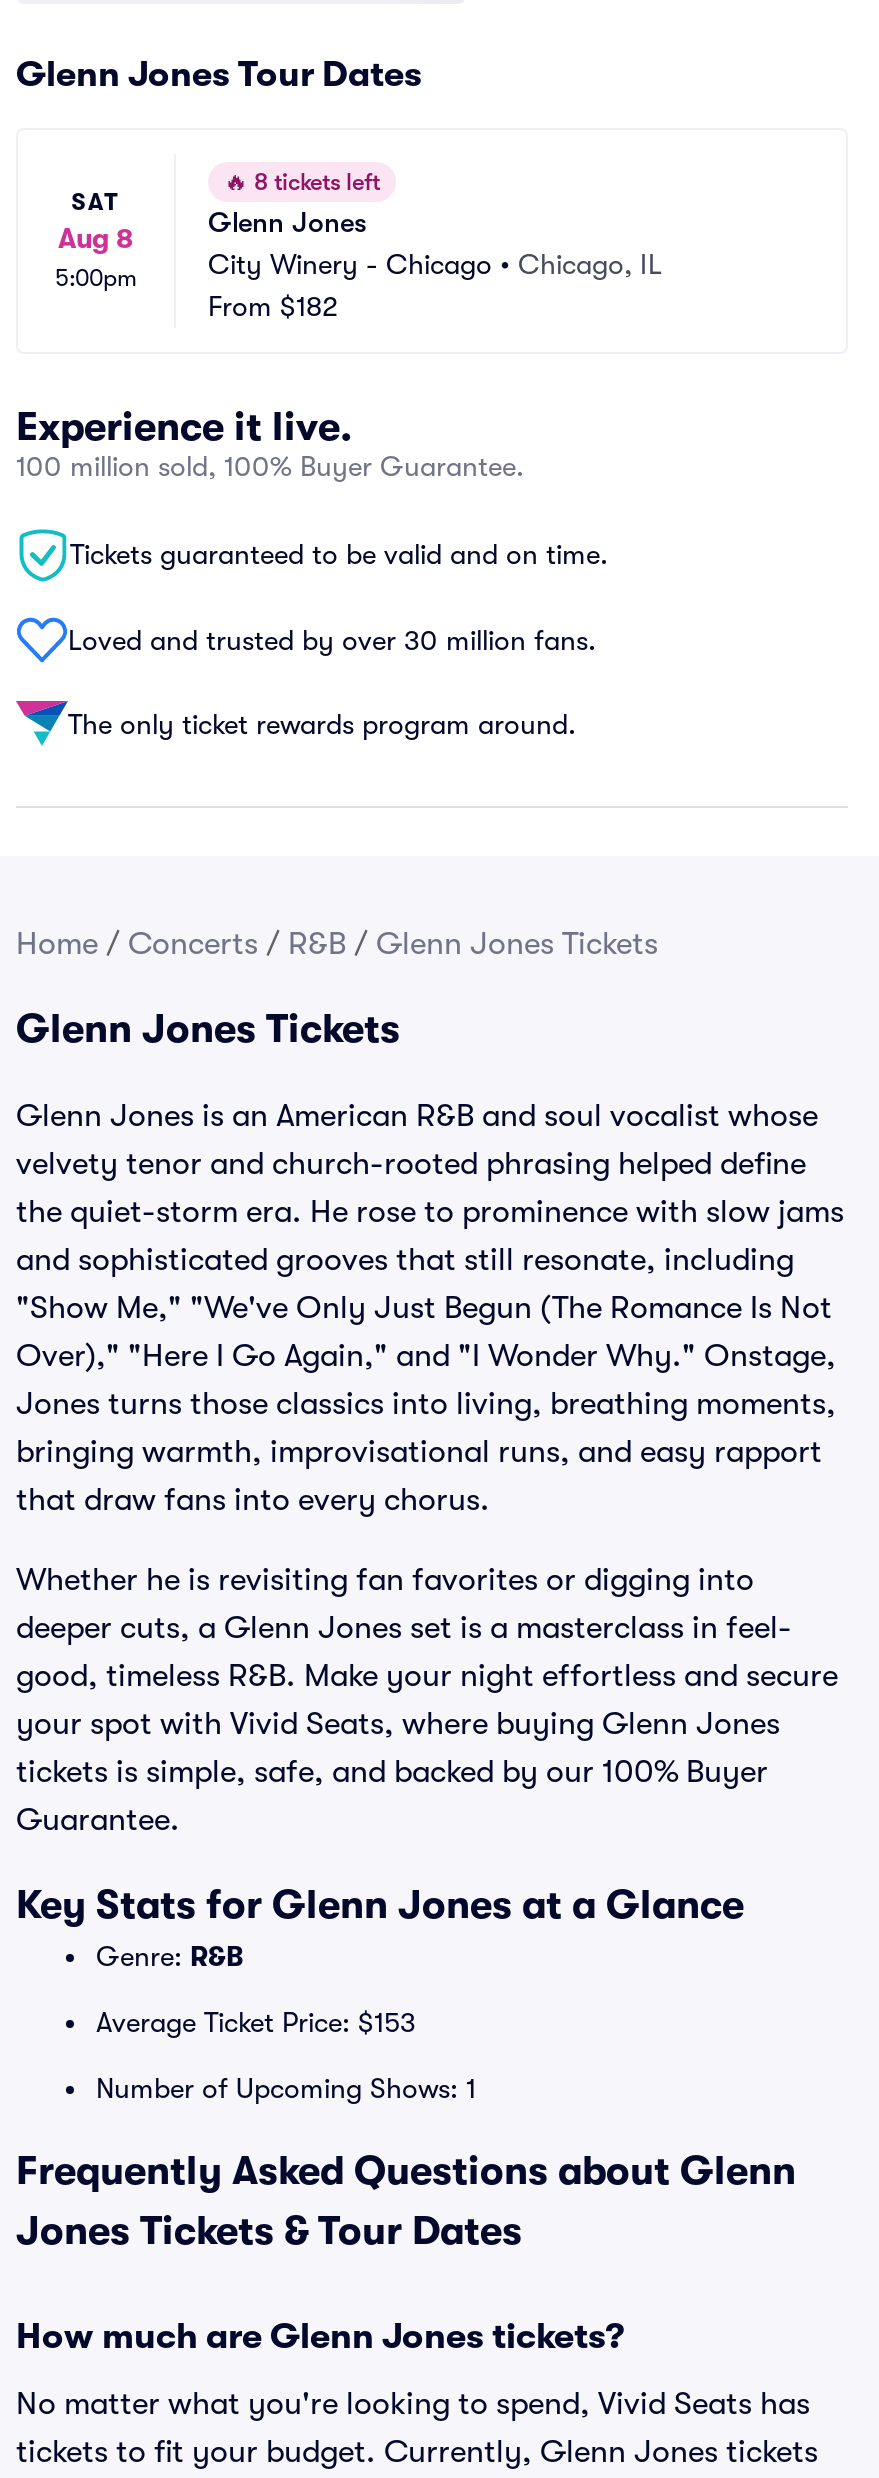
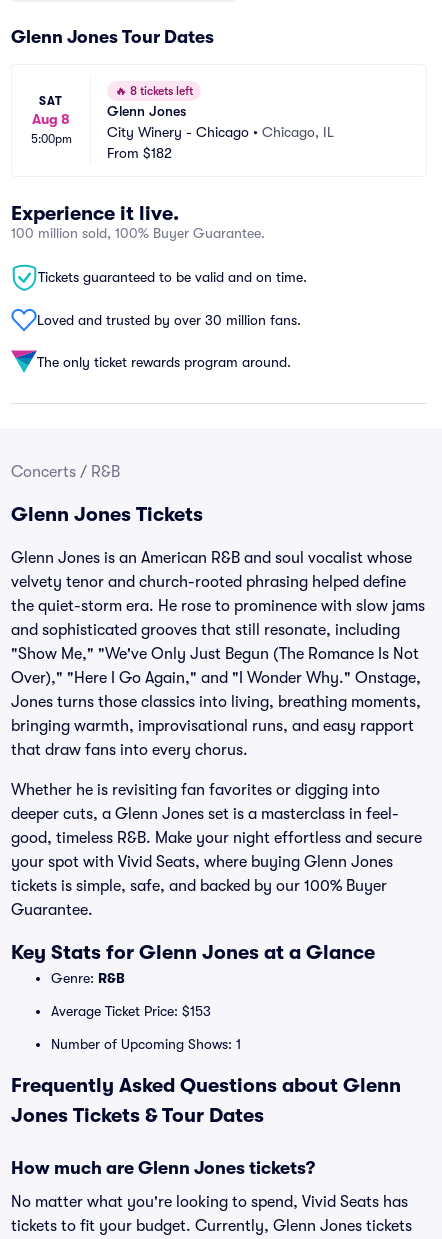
- Home / Concerts / R&B / Glenn Jones Tickets
+ Concerts / R&B
